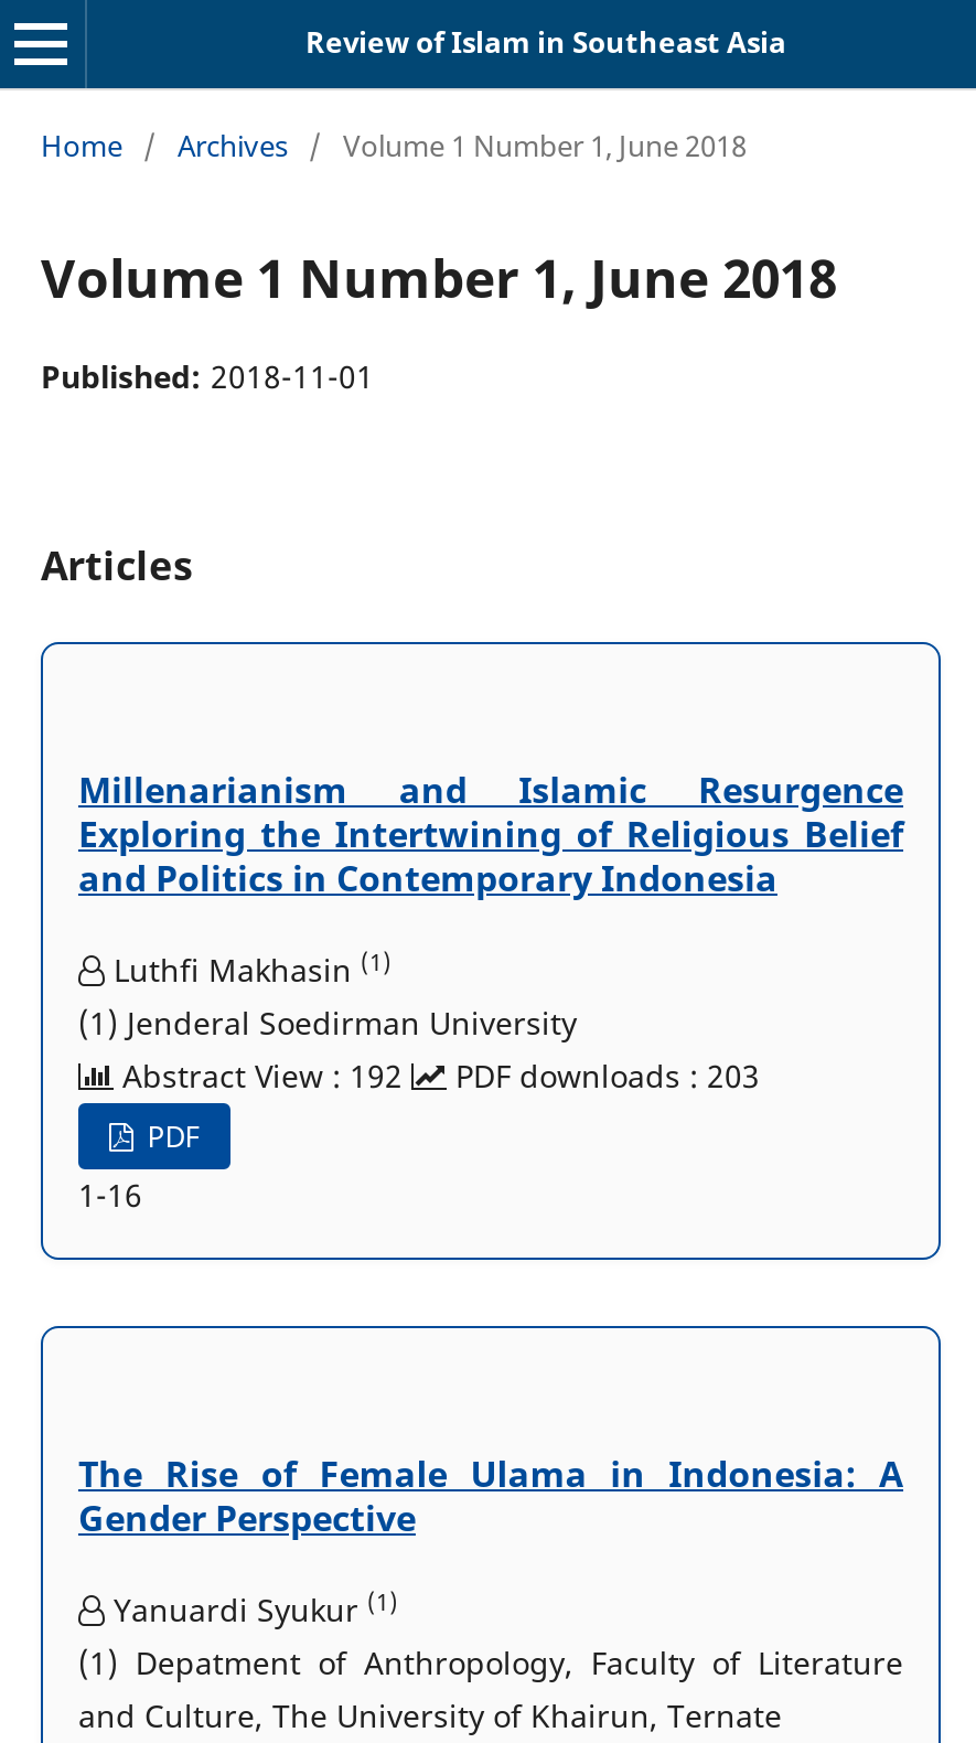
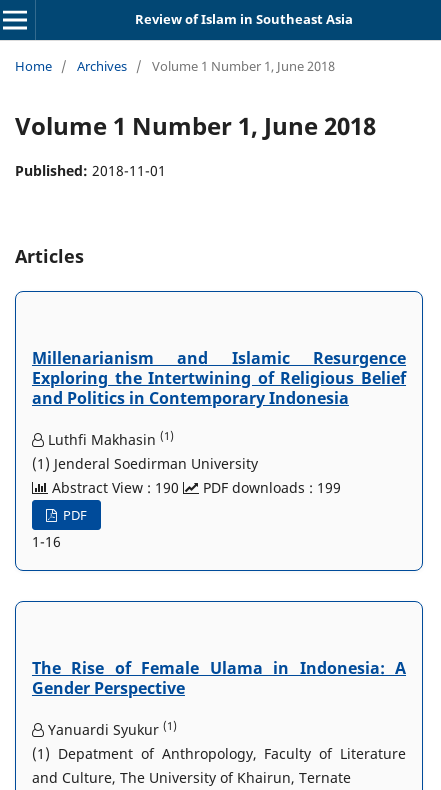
- Abstract View : 192
+ Abstract View : 190

- PDF downloads : 203
+ PDF downloads : 199
